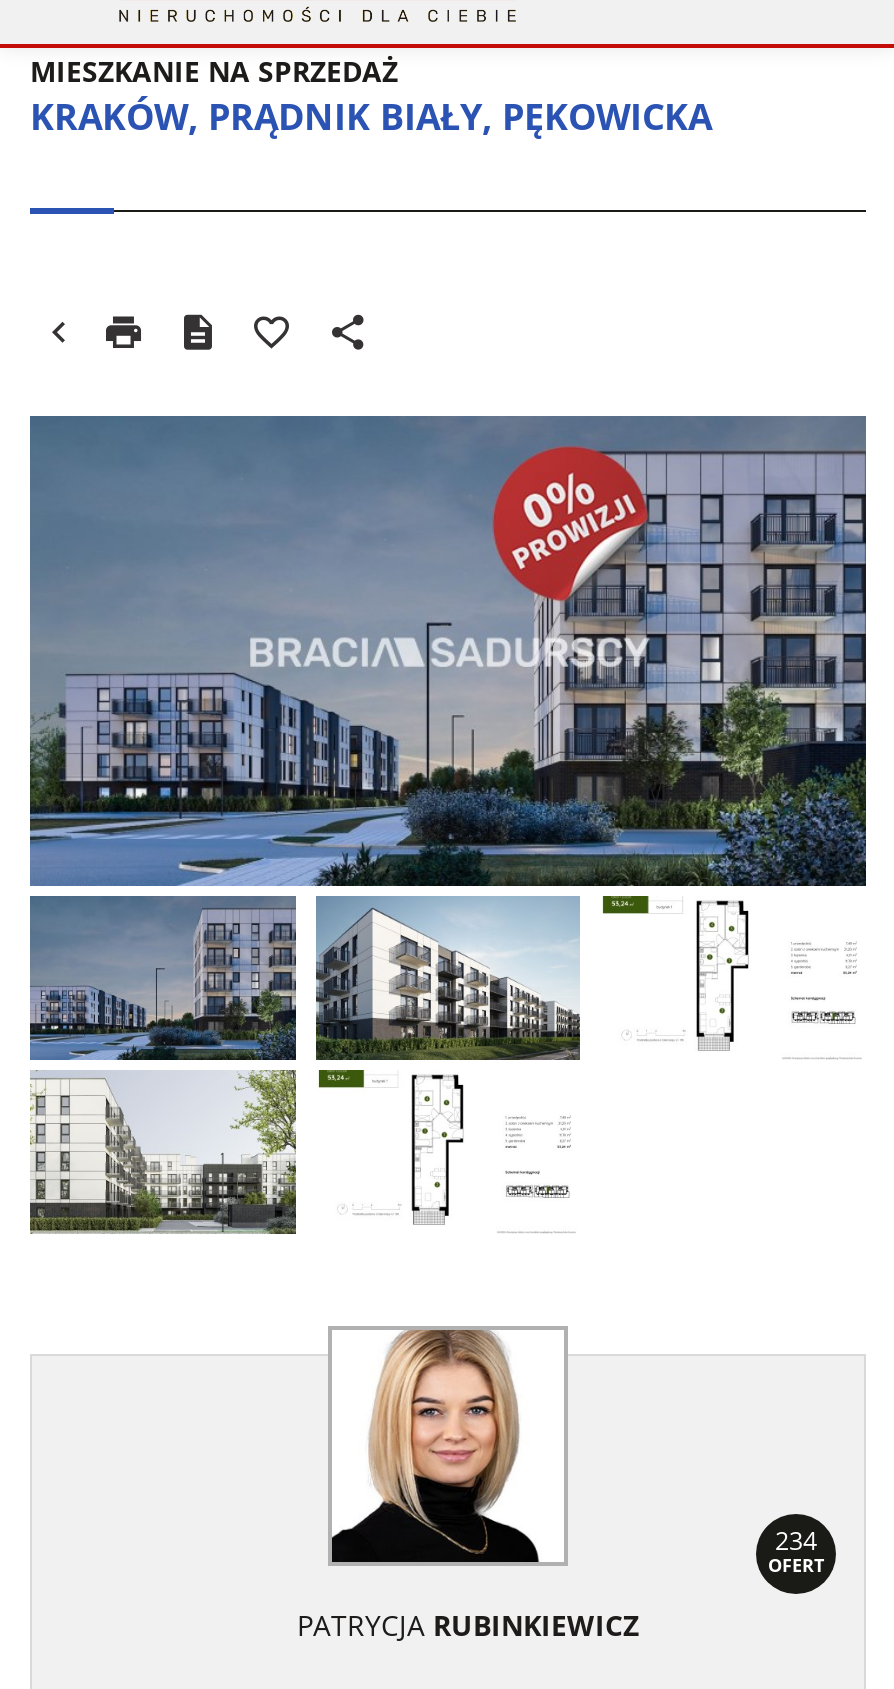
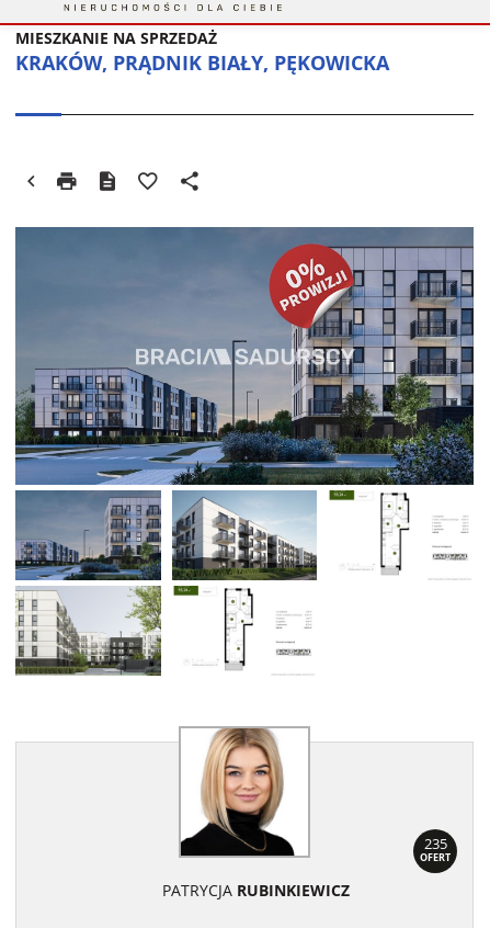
- 234
+ 235
